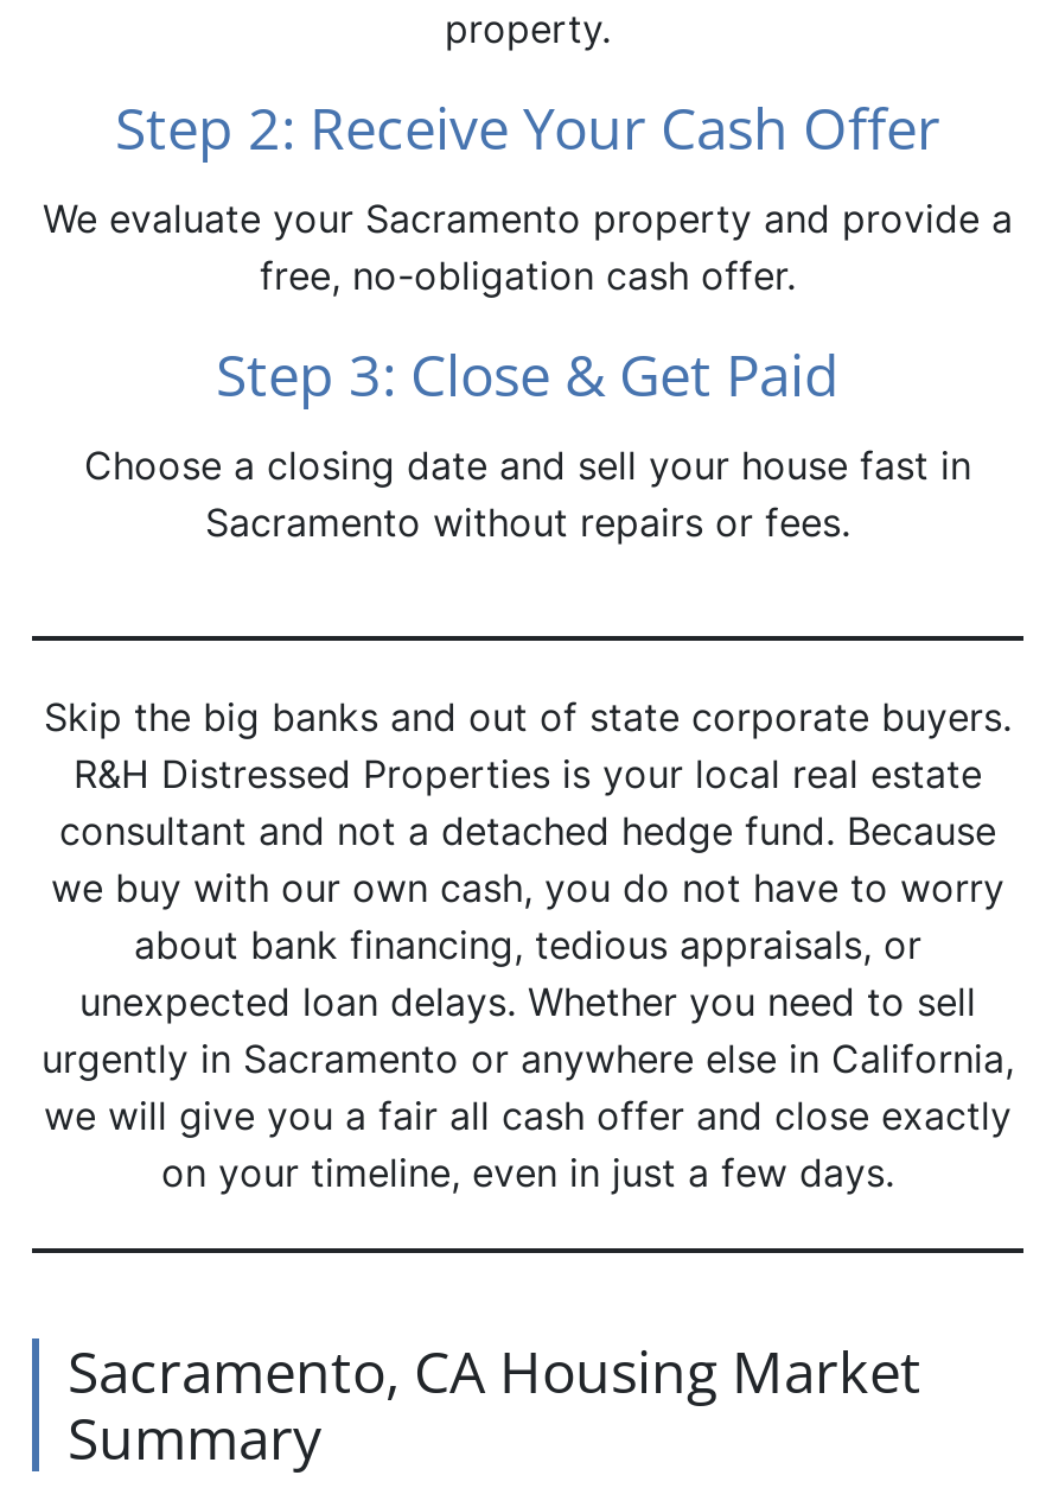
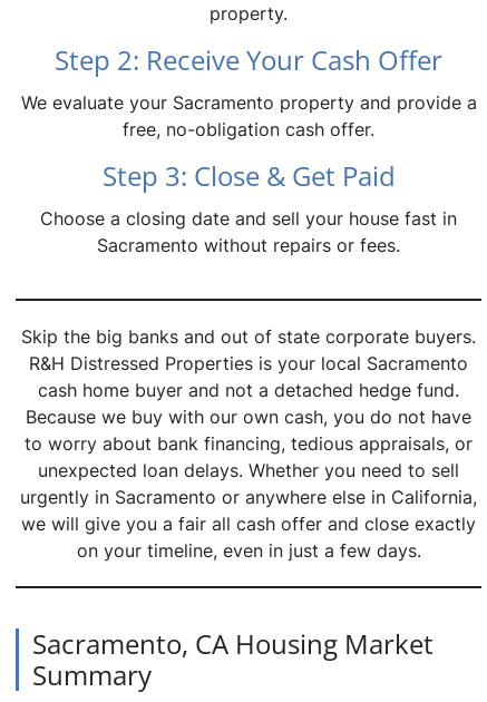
- R&H Distressed Properties is your local real estate
- consultant and not a detached hedge fund. Because
- we buy with our own cash, you do not have to worry
- about bank financing, tedious appraisals, or
+ R&H Distressed Properties is your local Sacramento
+ cash home buyer and not a detached hedge fund.
+ Because we buy with our own cash, you do not have
+ to worry about bank financing, tedious appraisals, or
